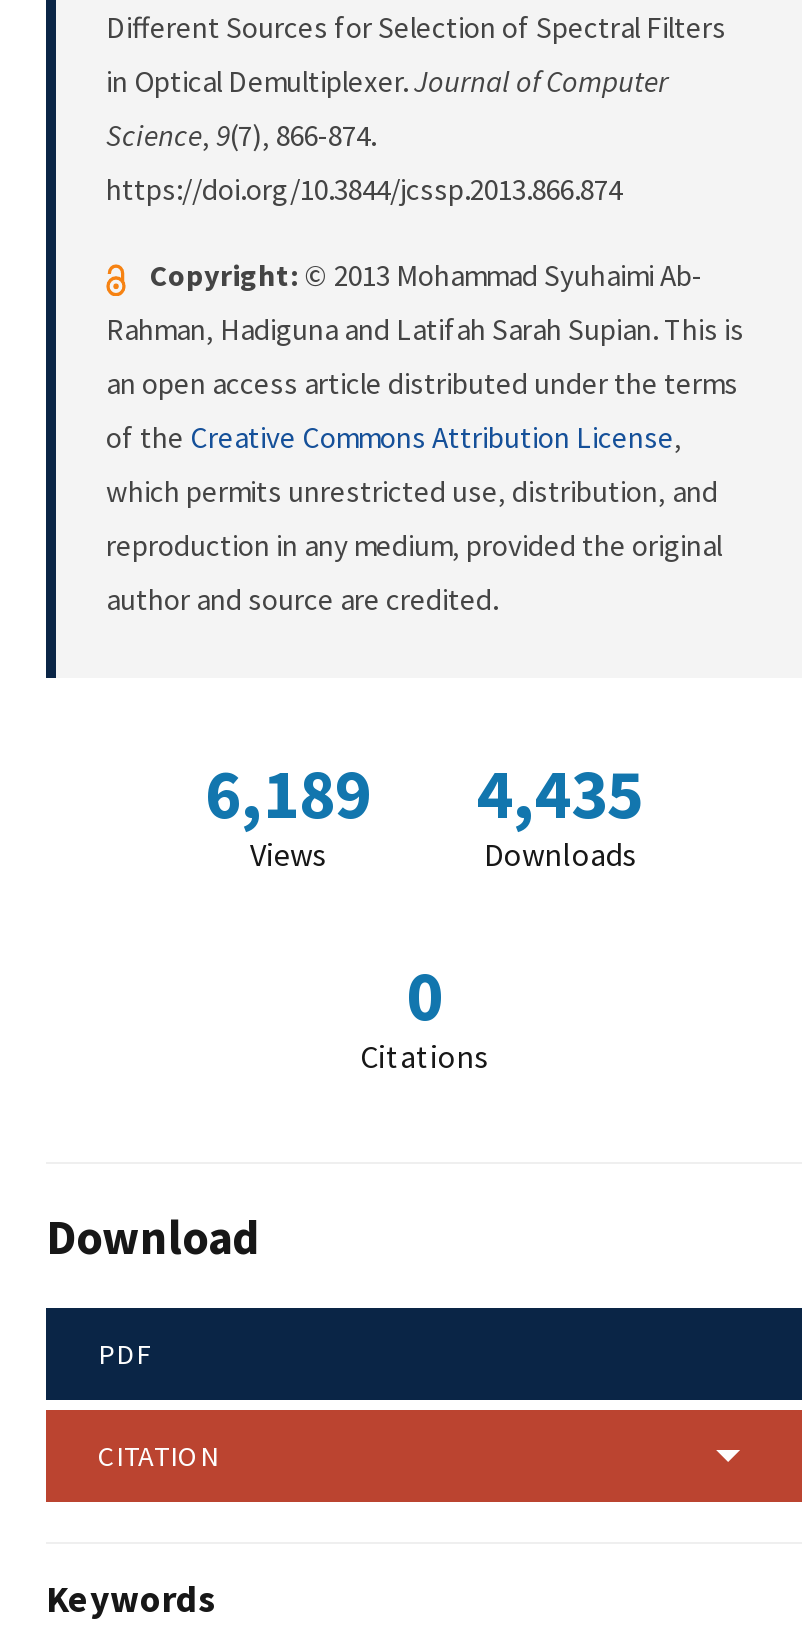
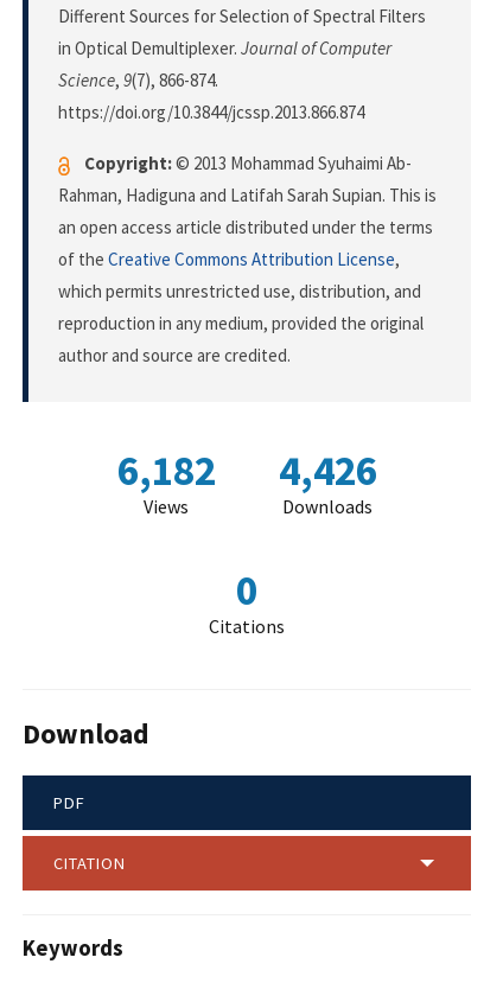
- 6,189
+ 6,182

- 4,435
+ 4,426
